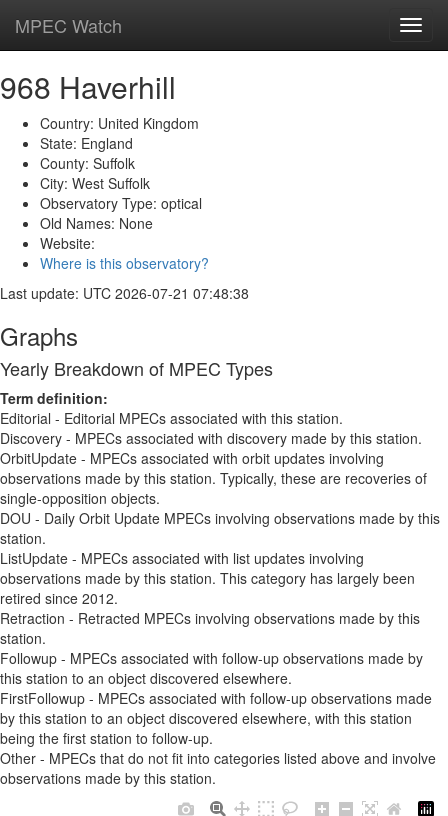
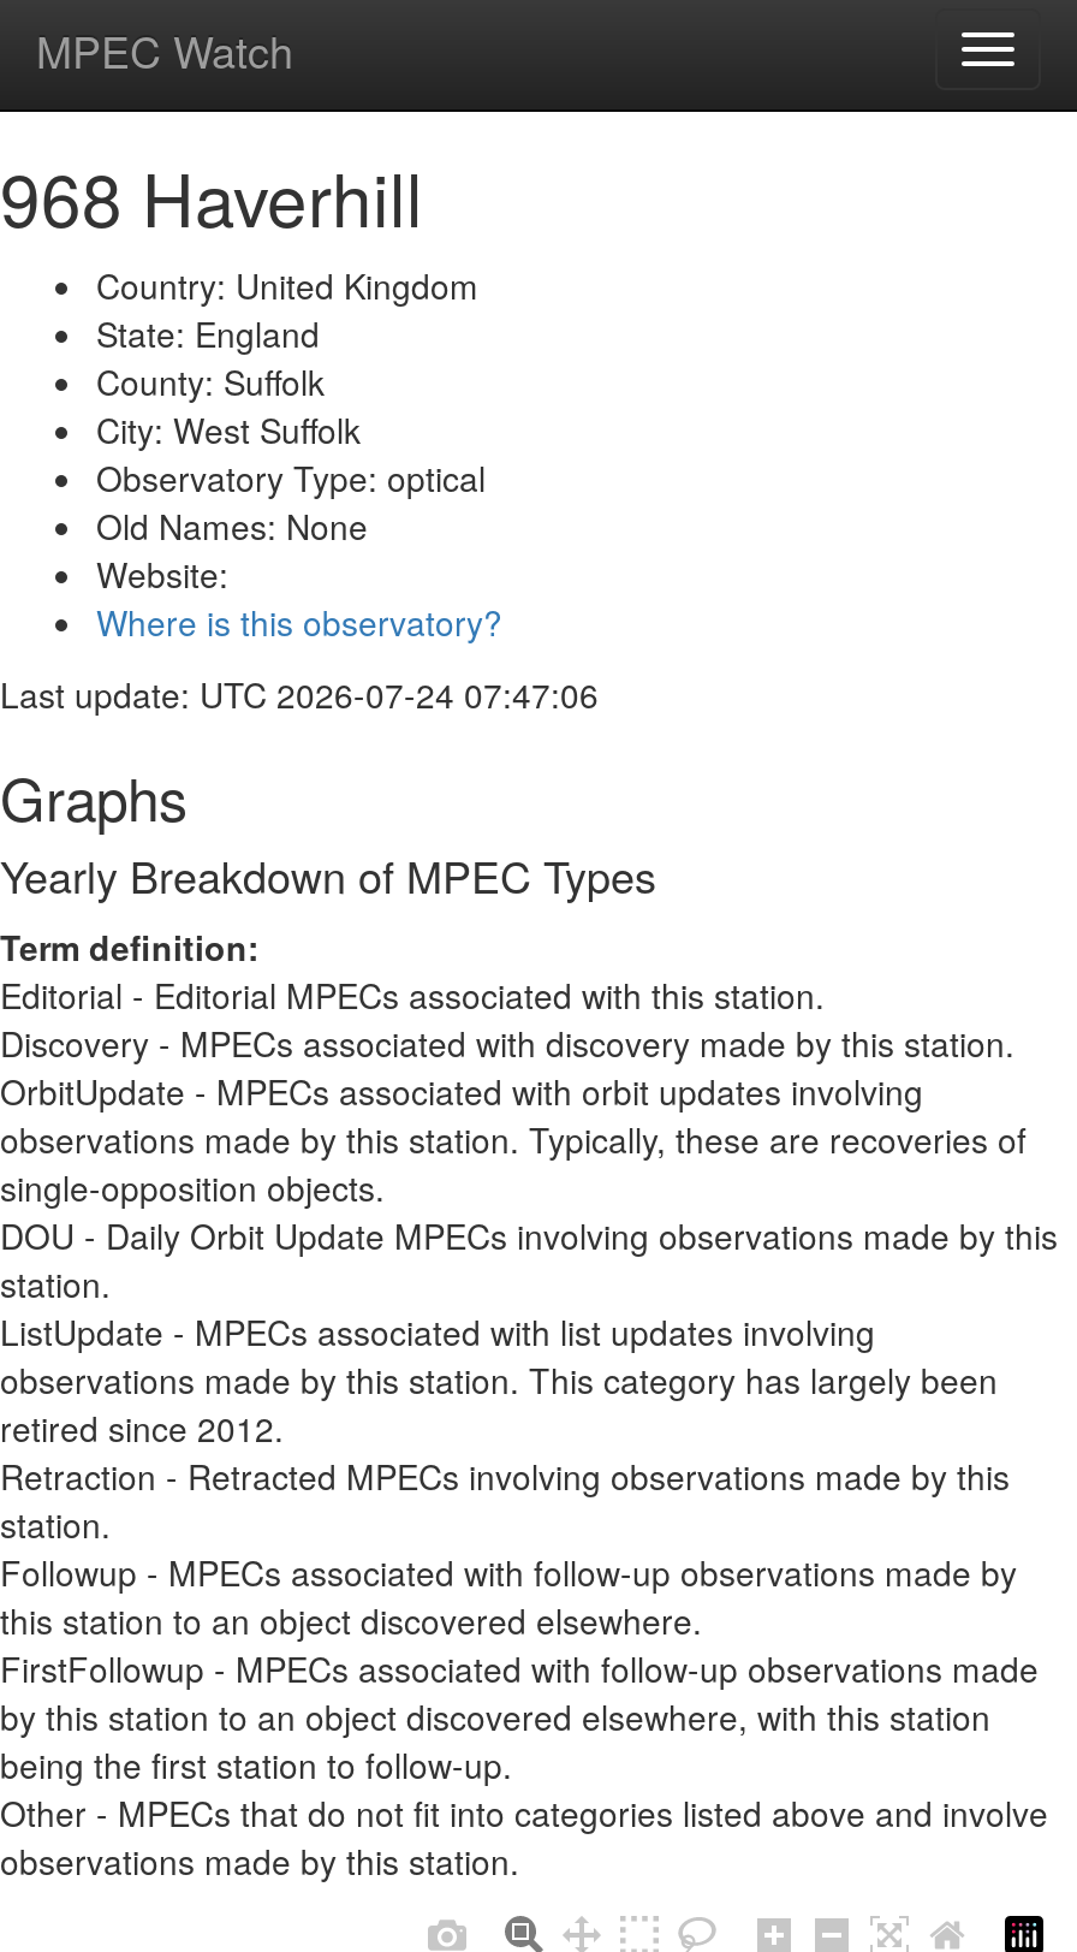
- Last update: UTC 2026-07-21 07:48:38
+ Last update: UTC 2026-07-24 07:47:06
